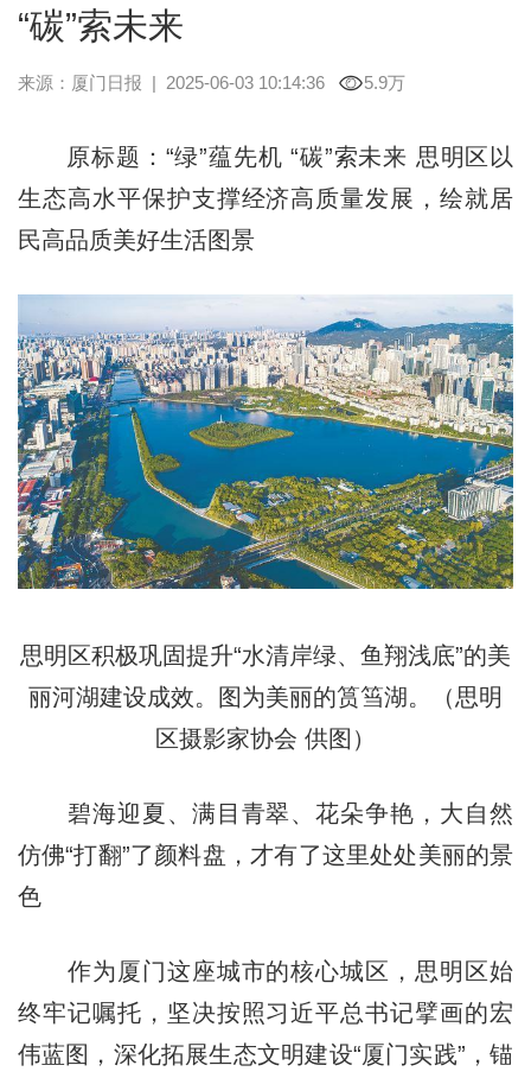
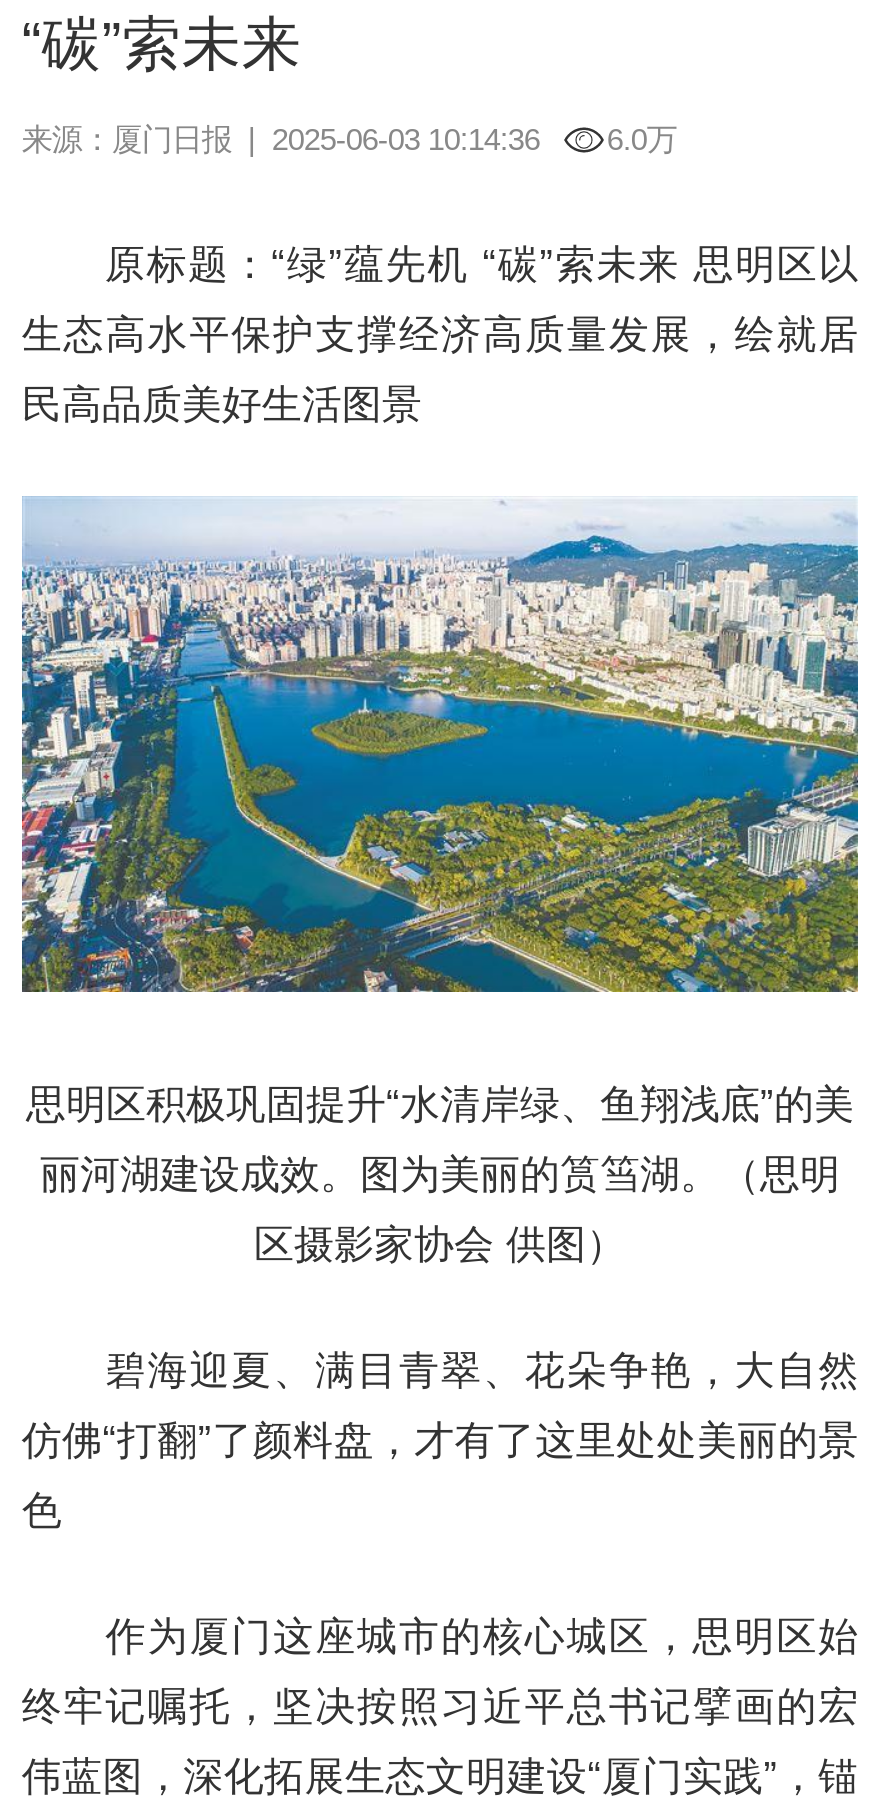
- 5.9万
+ 6.0万
